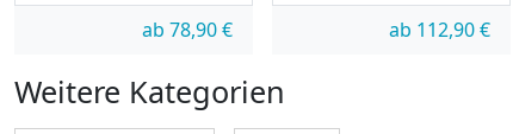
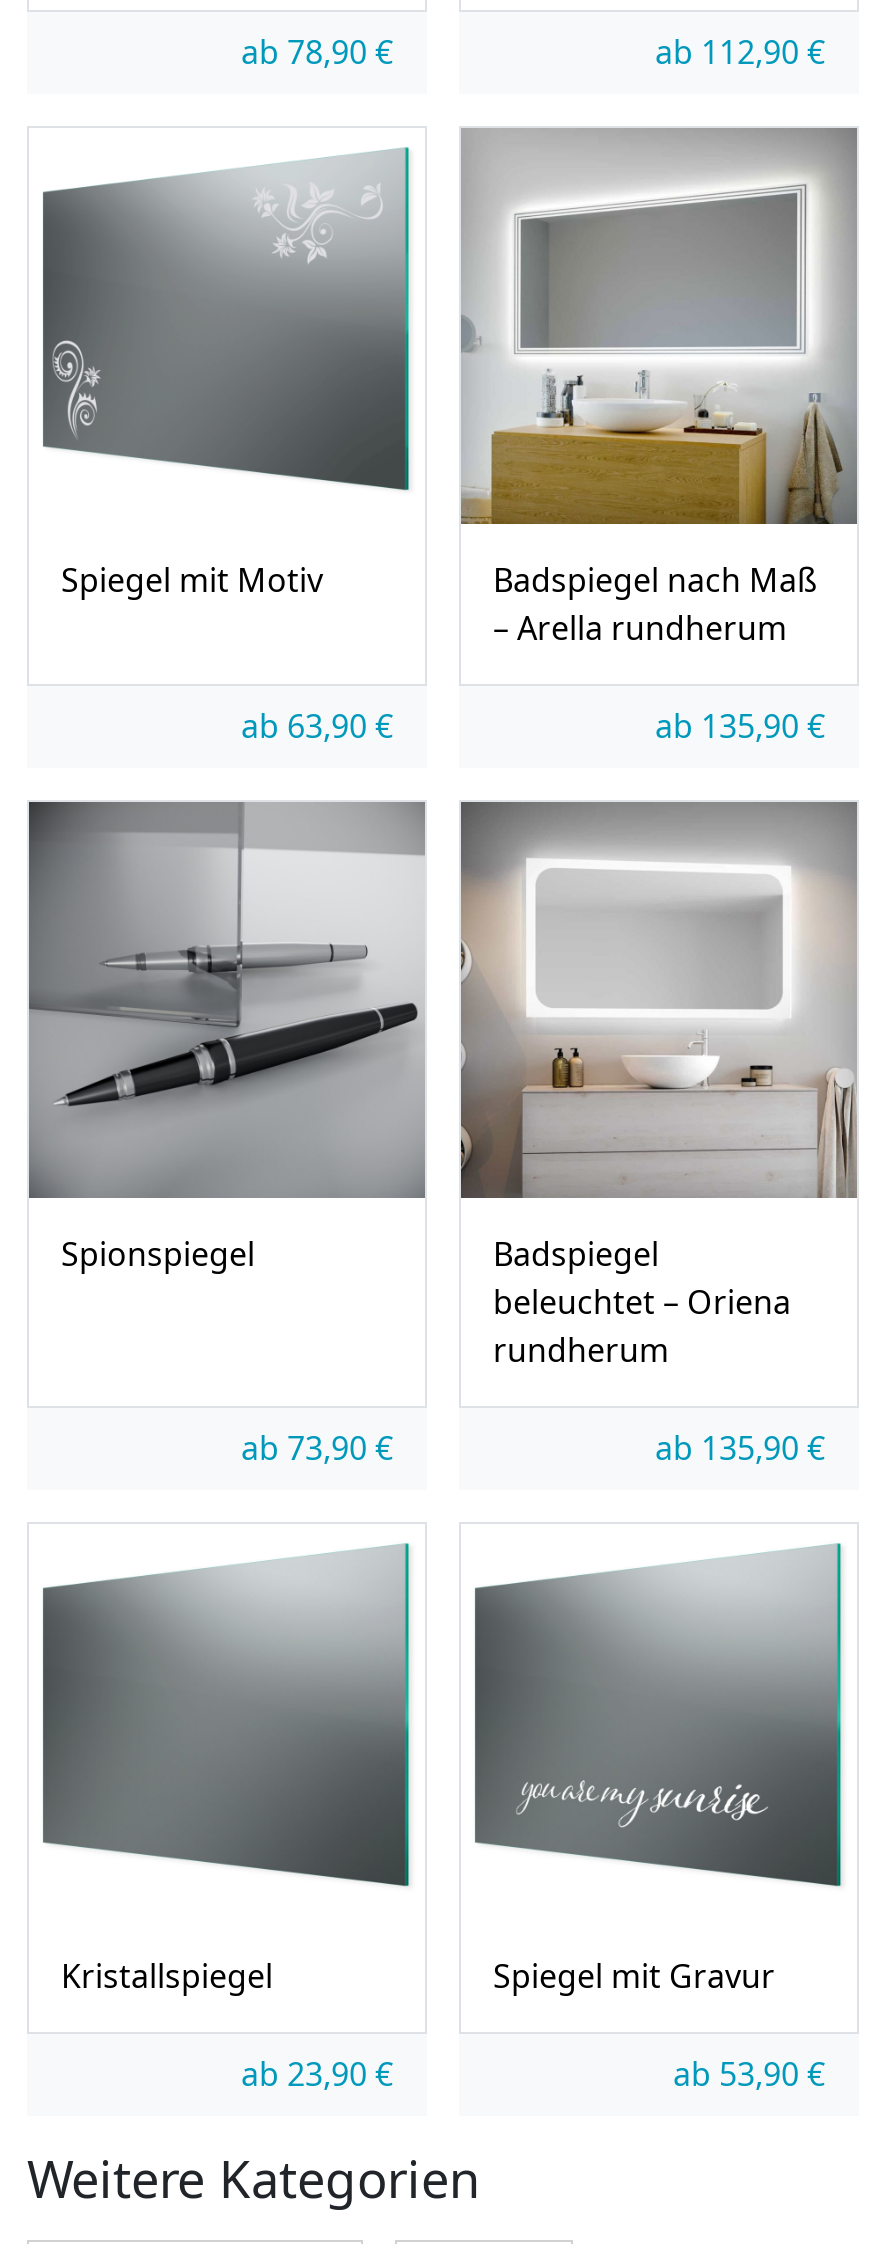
+ [image]
+ Spionspiegel

+ [image]
+ Spiegel mit Motiv
+ ab 63,90 €

+ [image]
+ Kristallspiegel
+ ab 23,90 €

+ ab 73,90 €

+ [image]
+ Badspiegel nach Maß
+ – Arella rundherum
+ ab 135,90 €

+ [image]
+ Badspiegel
+ beleuchtet – Oriena
+ rundherum
+ ab 135,90 €

+ [image]
+ Spiegel mit Gravur
+ ab 53,90 €
